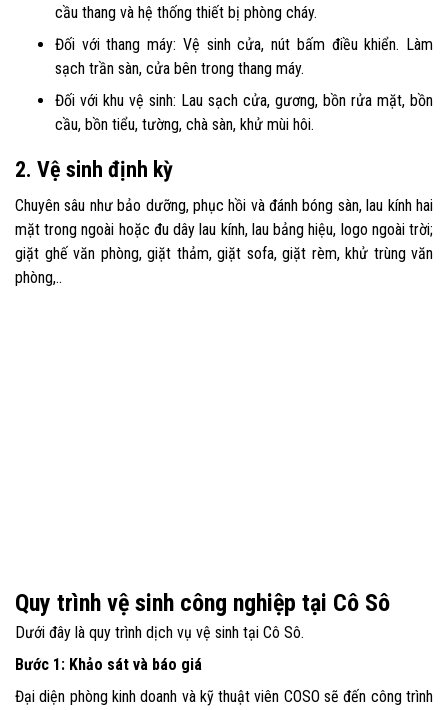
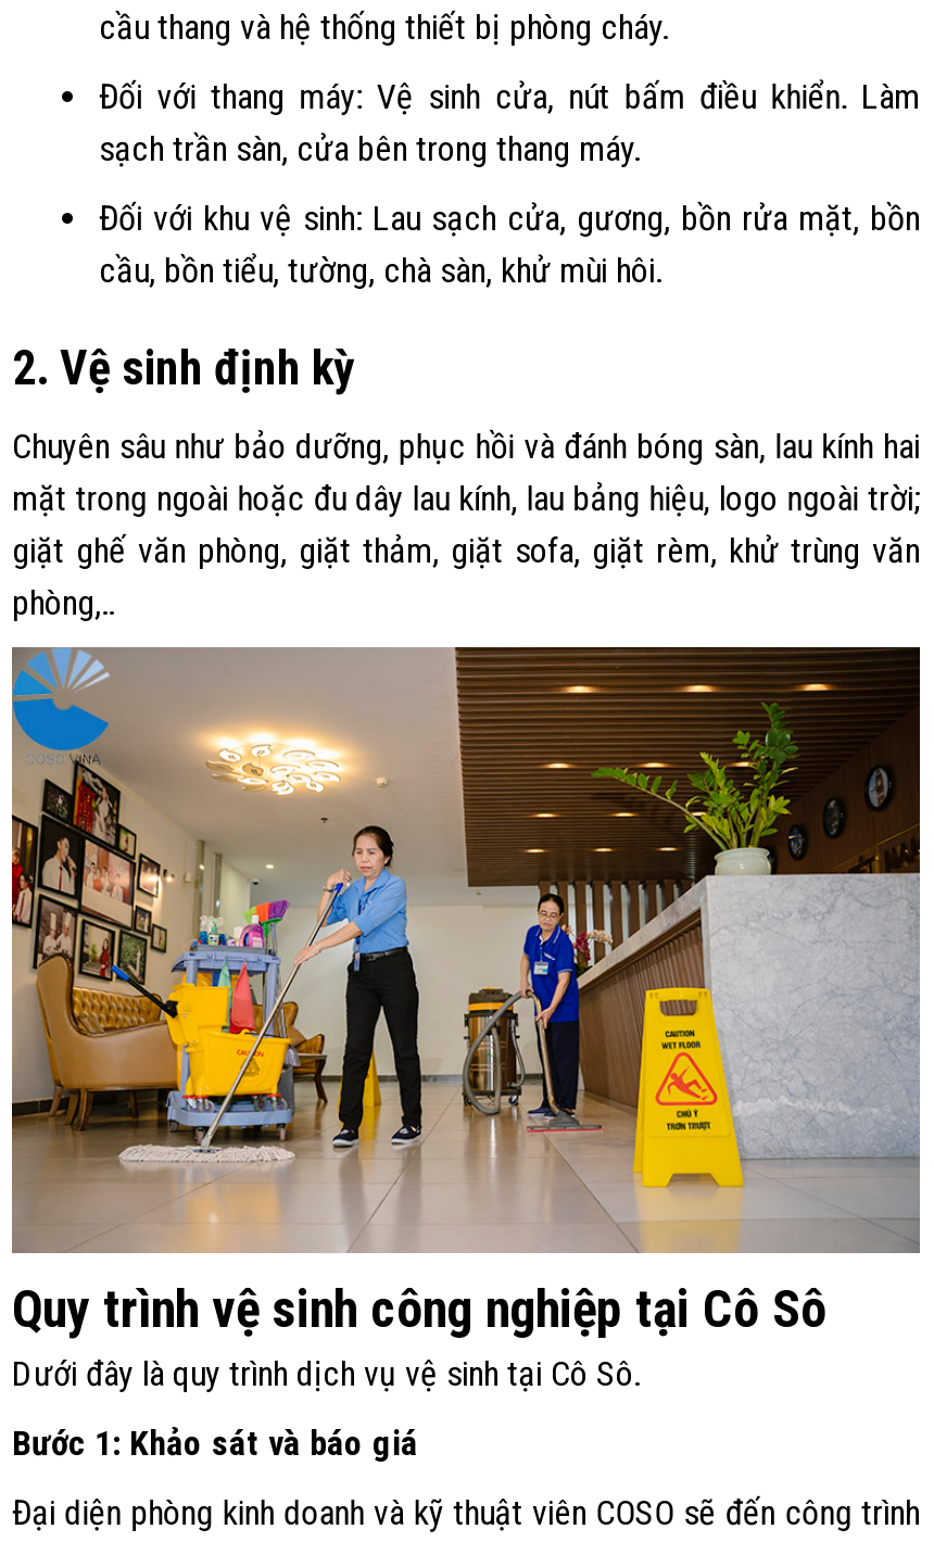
+ [image]
